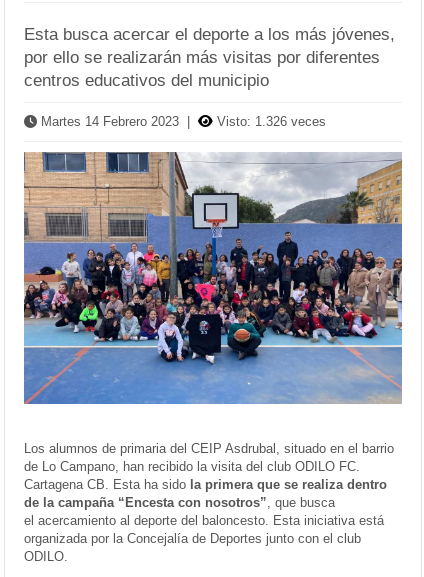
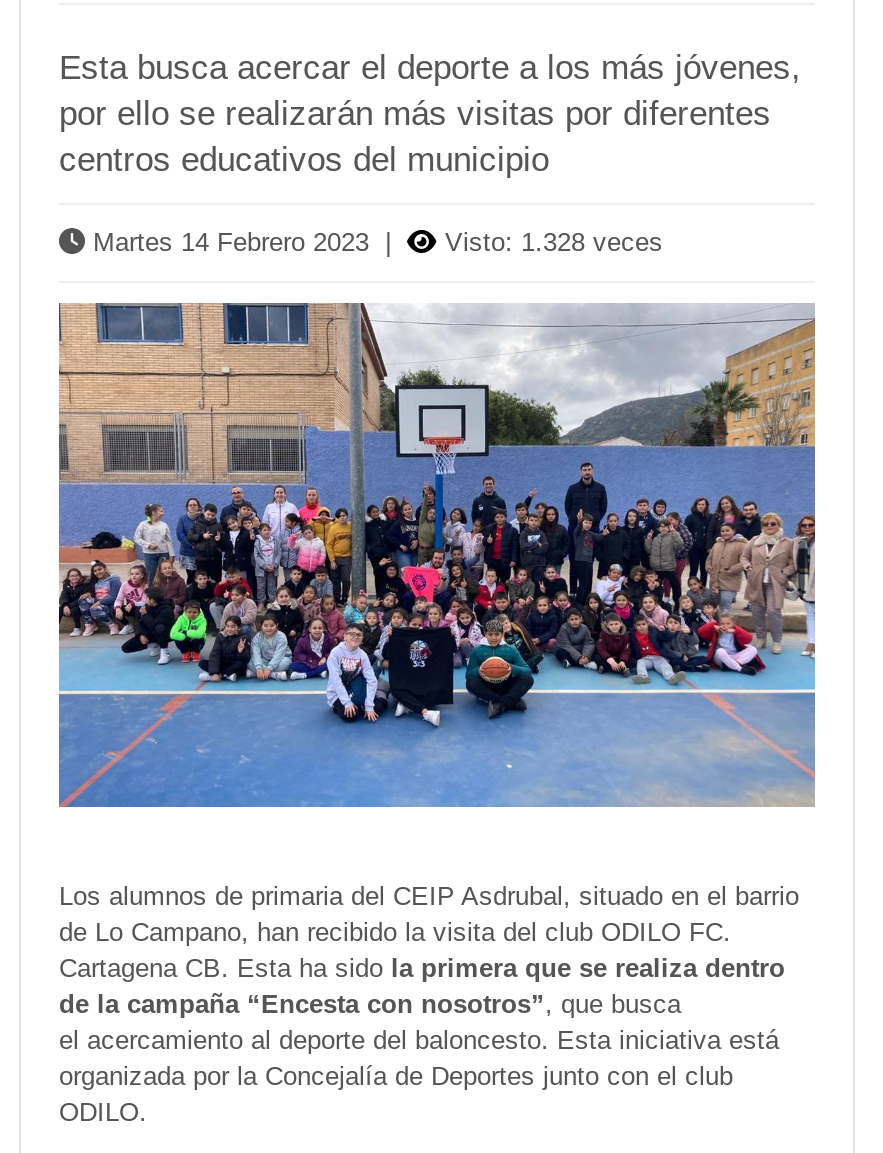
- Visto: 1.326 veces
+ Visto: 1.328 veces
